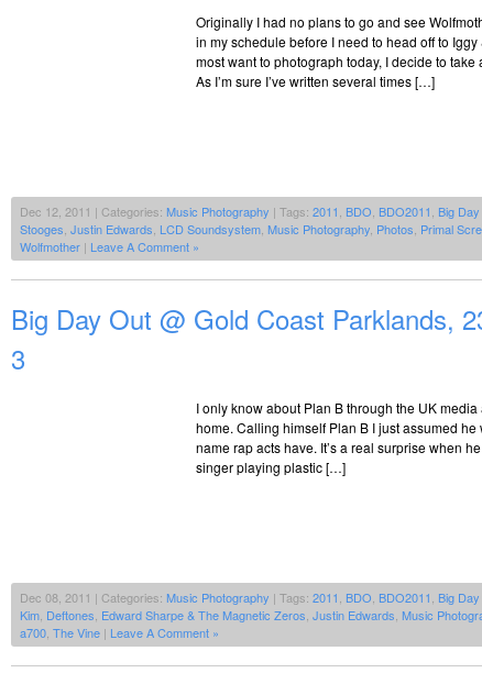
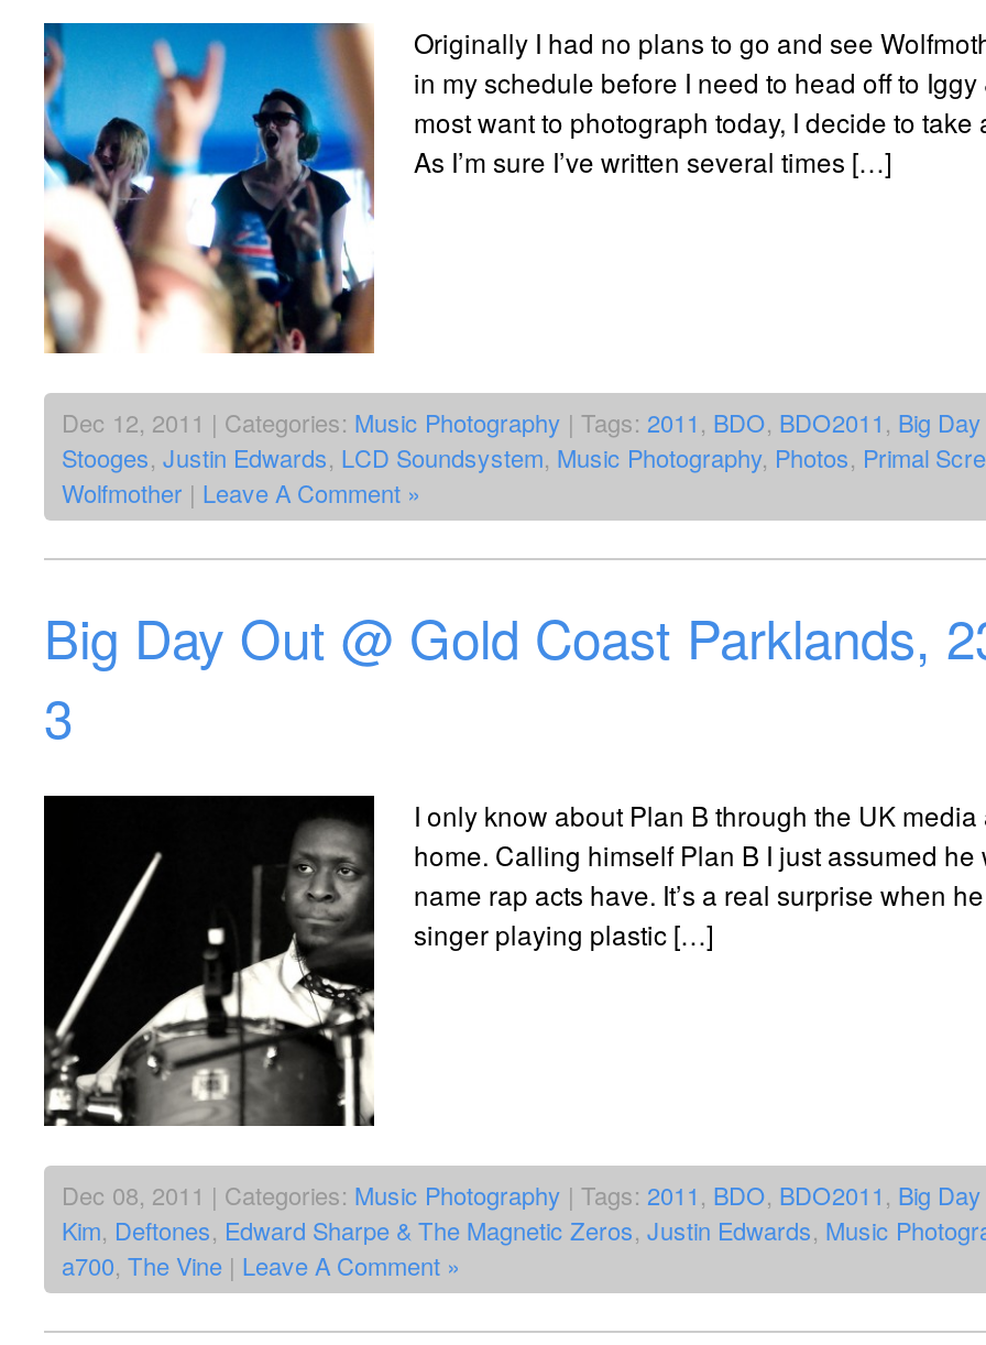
+ [image]

+ [image]
